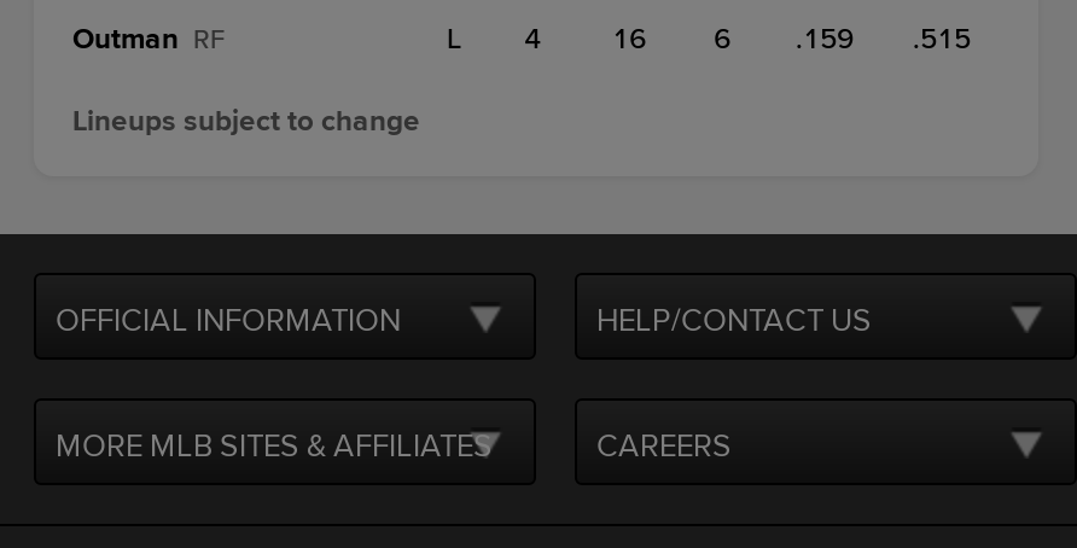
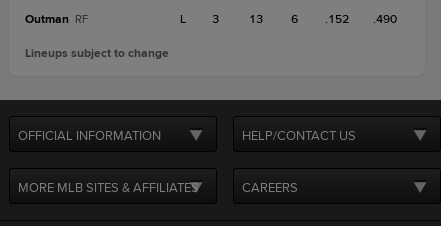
- 4
+ 3

- 16
+ 13

- .159
+ .152

- .515
+ .490
